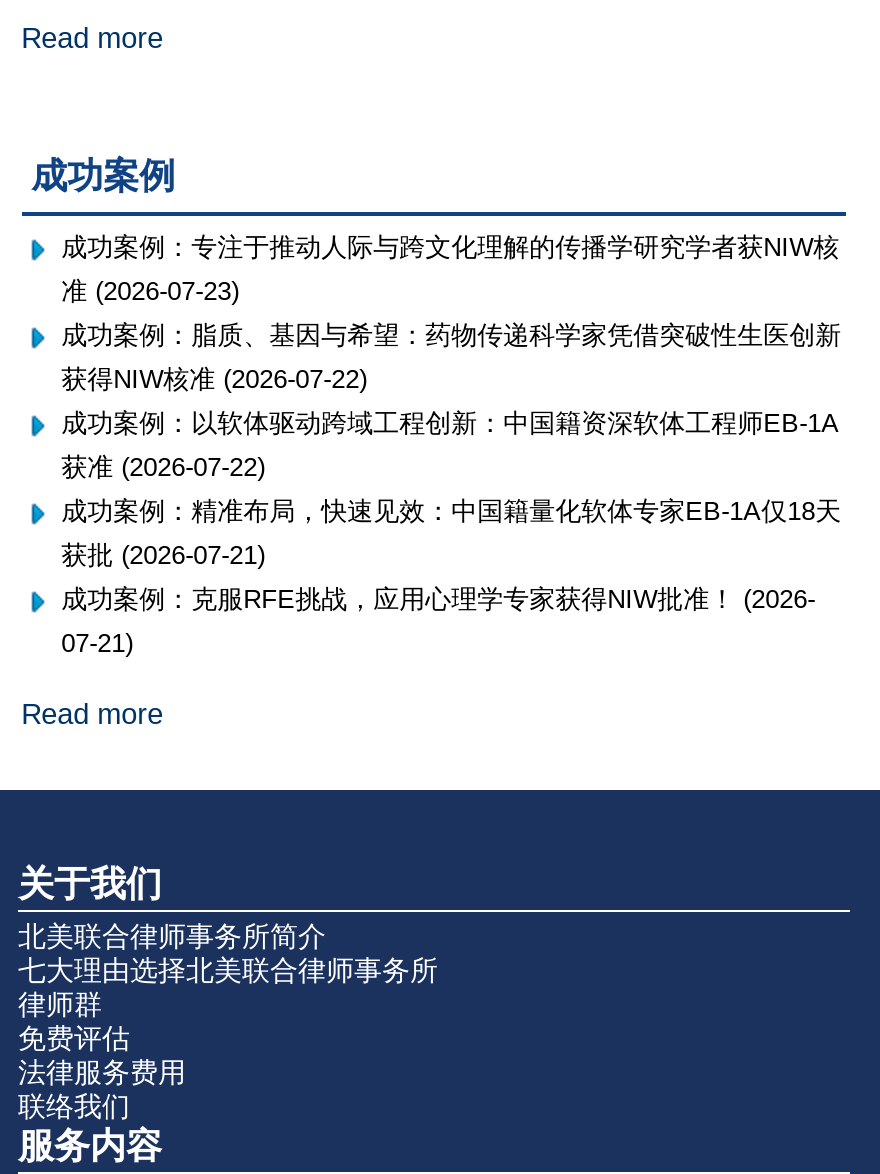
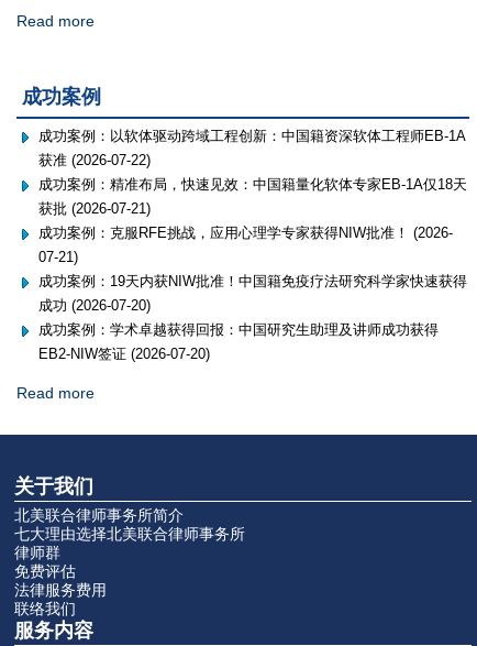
- 成功案例：专注于推动人际与跨文化理解的传播学研究学者获NIW核
- 准 (2026-07-23)
- 成功案例：脂质、基因与希望：药物传递科学家凭借突破性生医创新
- 获得NIW核准 (2026-07-22)

moved up: 成功案例：以软体驱动跨域工程创新：中国籍资深软体工程师EB-1A | 获准 (2026-07-22) | 成功案例：精准布局，快速见效：中国籍量化软体专家EB-1A仅18天 | 获批 (2026-07-21) | 成功案例：克服RFE挑战，应用心理学专家获得NIW批准！ (2026- | 07-21)

+ 成功案例：19天内获NIW批准！中国籍免疫疗法研究科学家快速获得
+ 成功 (2026-07-20)
+ 成功案例：学术卓越获得回报：中国研究生助理及讲师成功获得
+ EB2-NIW签证 (2026-07-20)
